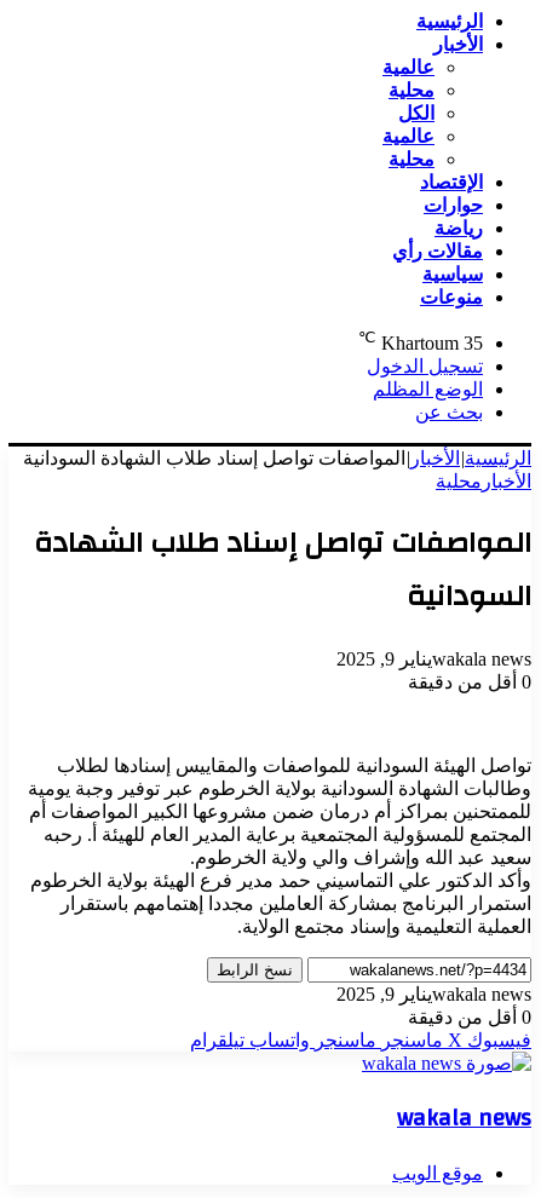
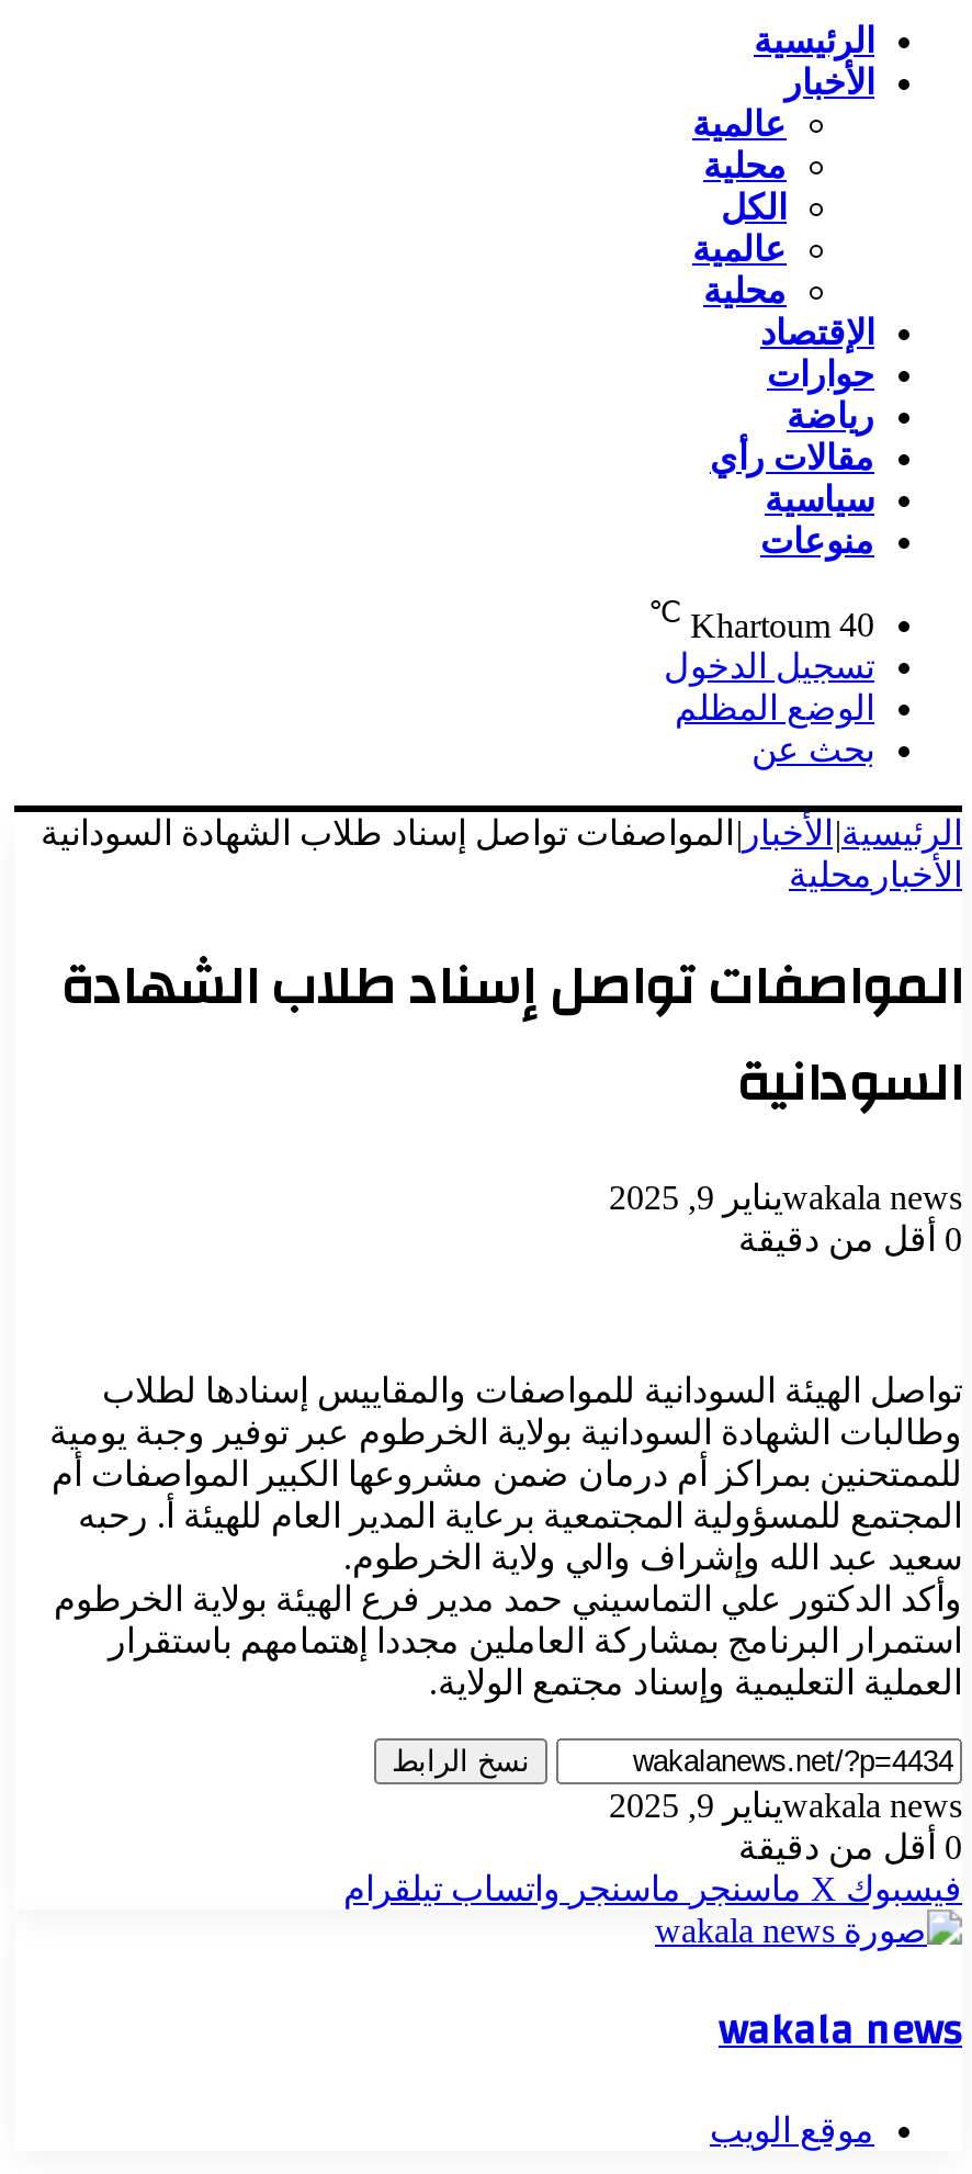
- ℃ Khartoum 35
+ ℃ Khartoum 40
